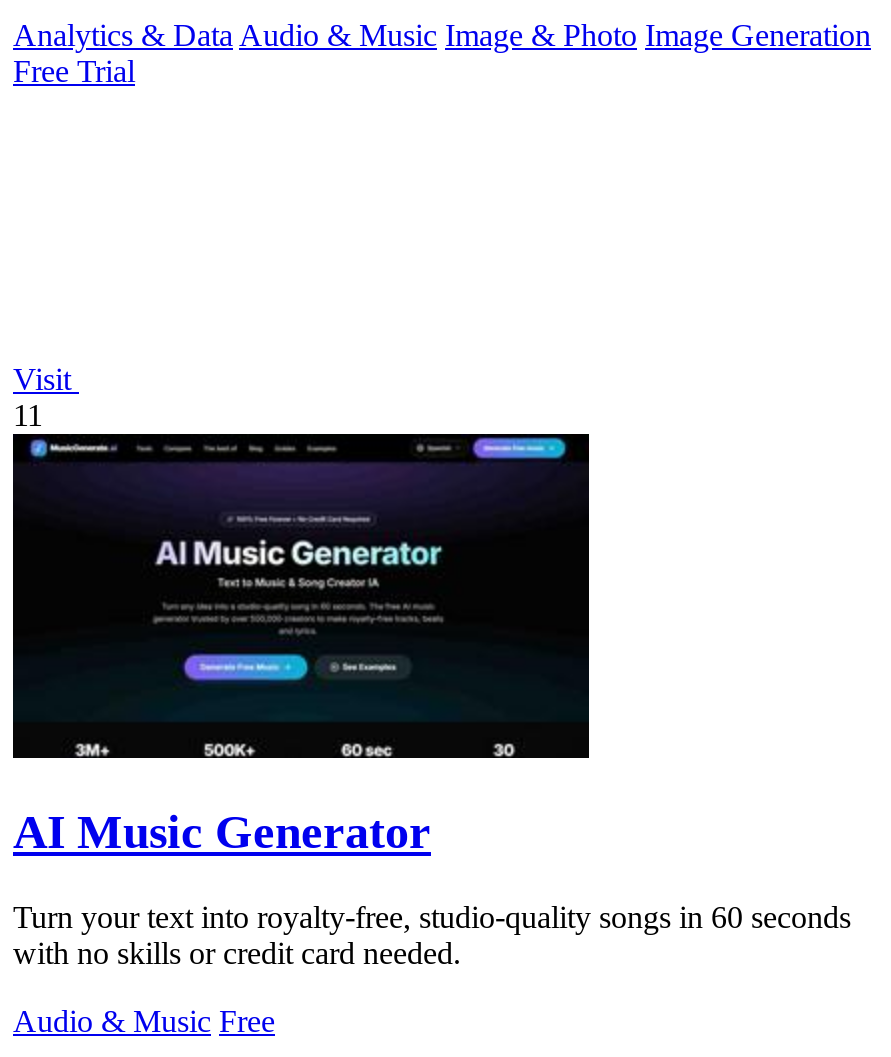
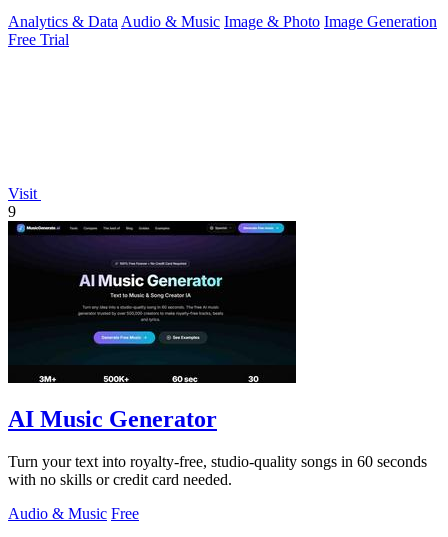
- 11
+ 9
